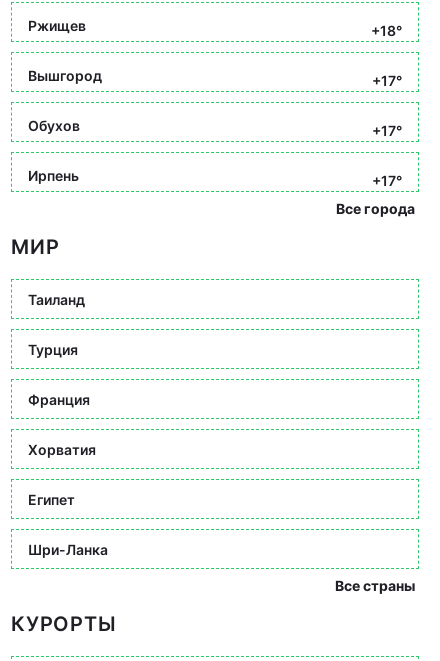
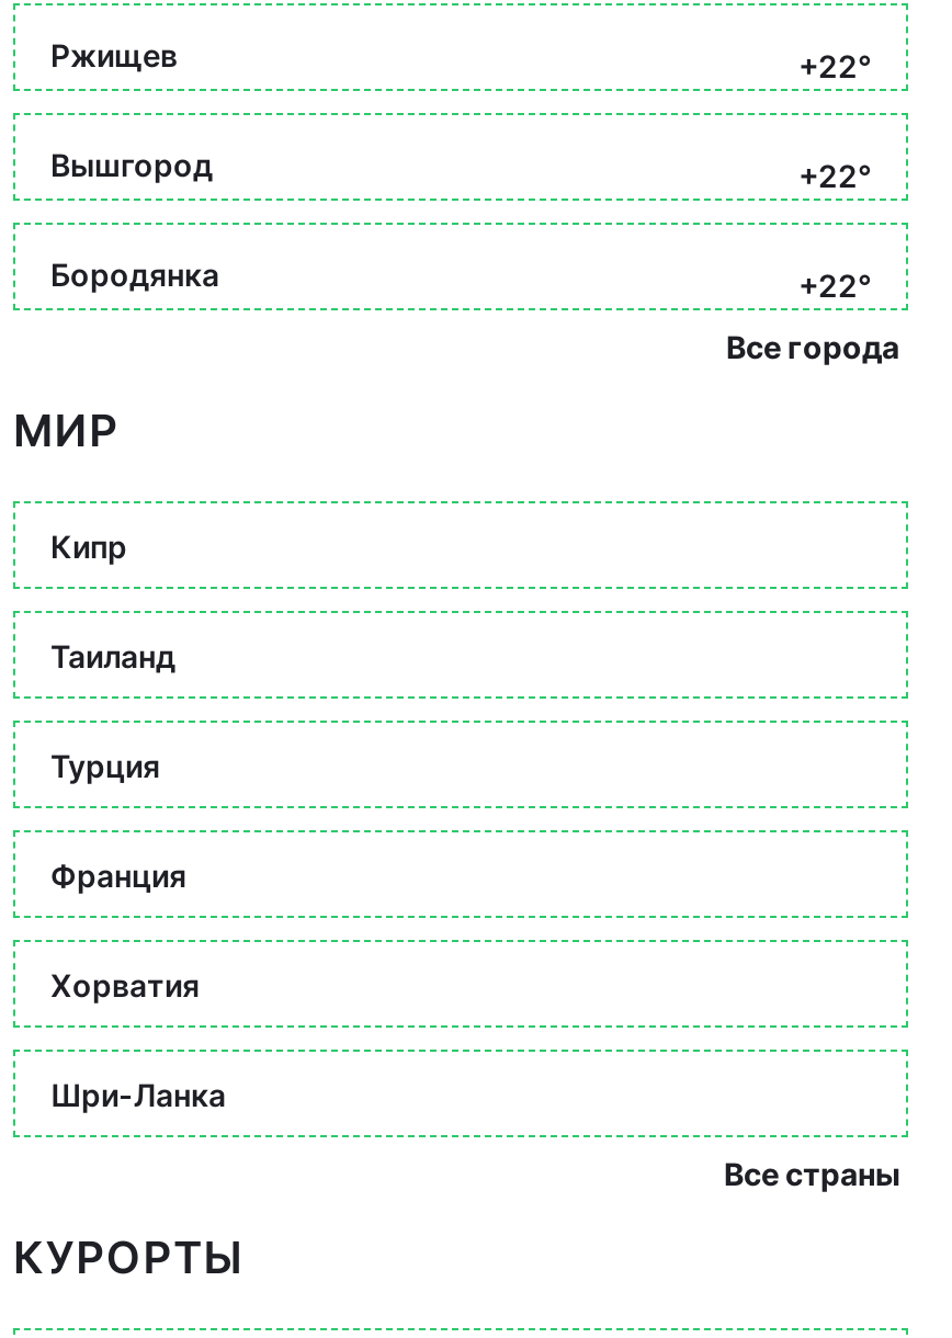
- +18°
+ +22°

- +17°
- Обухов
- +17°
- Ирпень
- +17°
+ +22°
+ Бородянка
+ +22°

+ Кипр

- Египет
